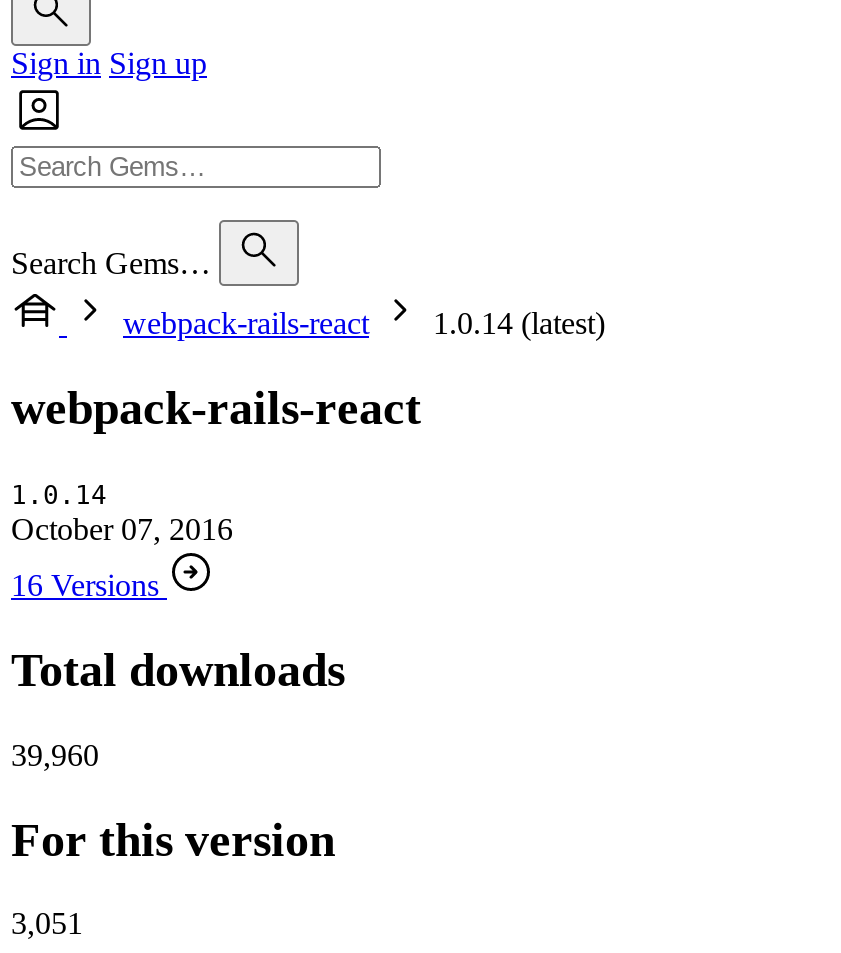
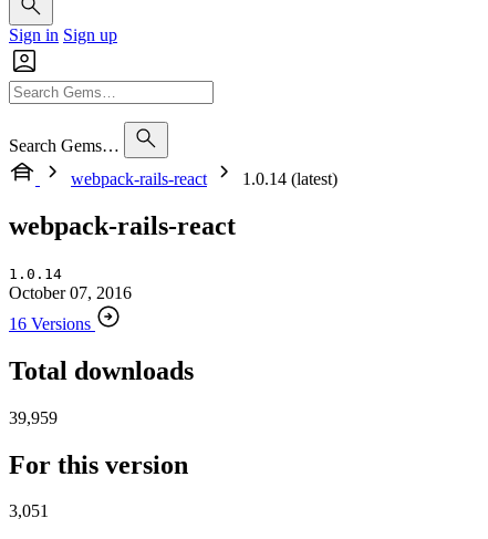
- 39,960
+ 39,959
